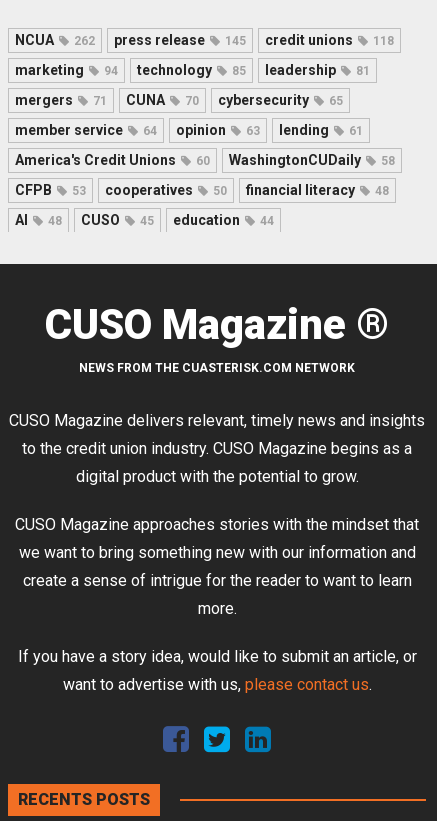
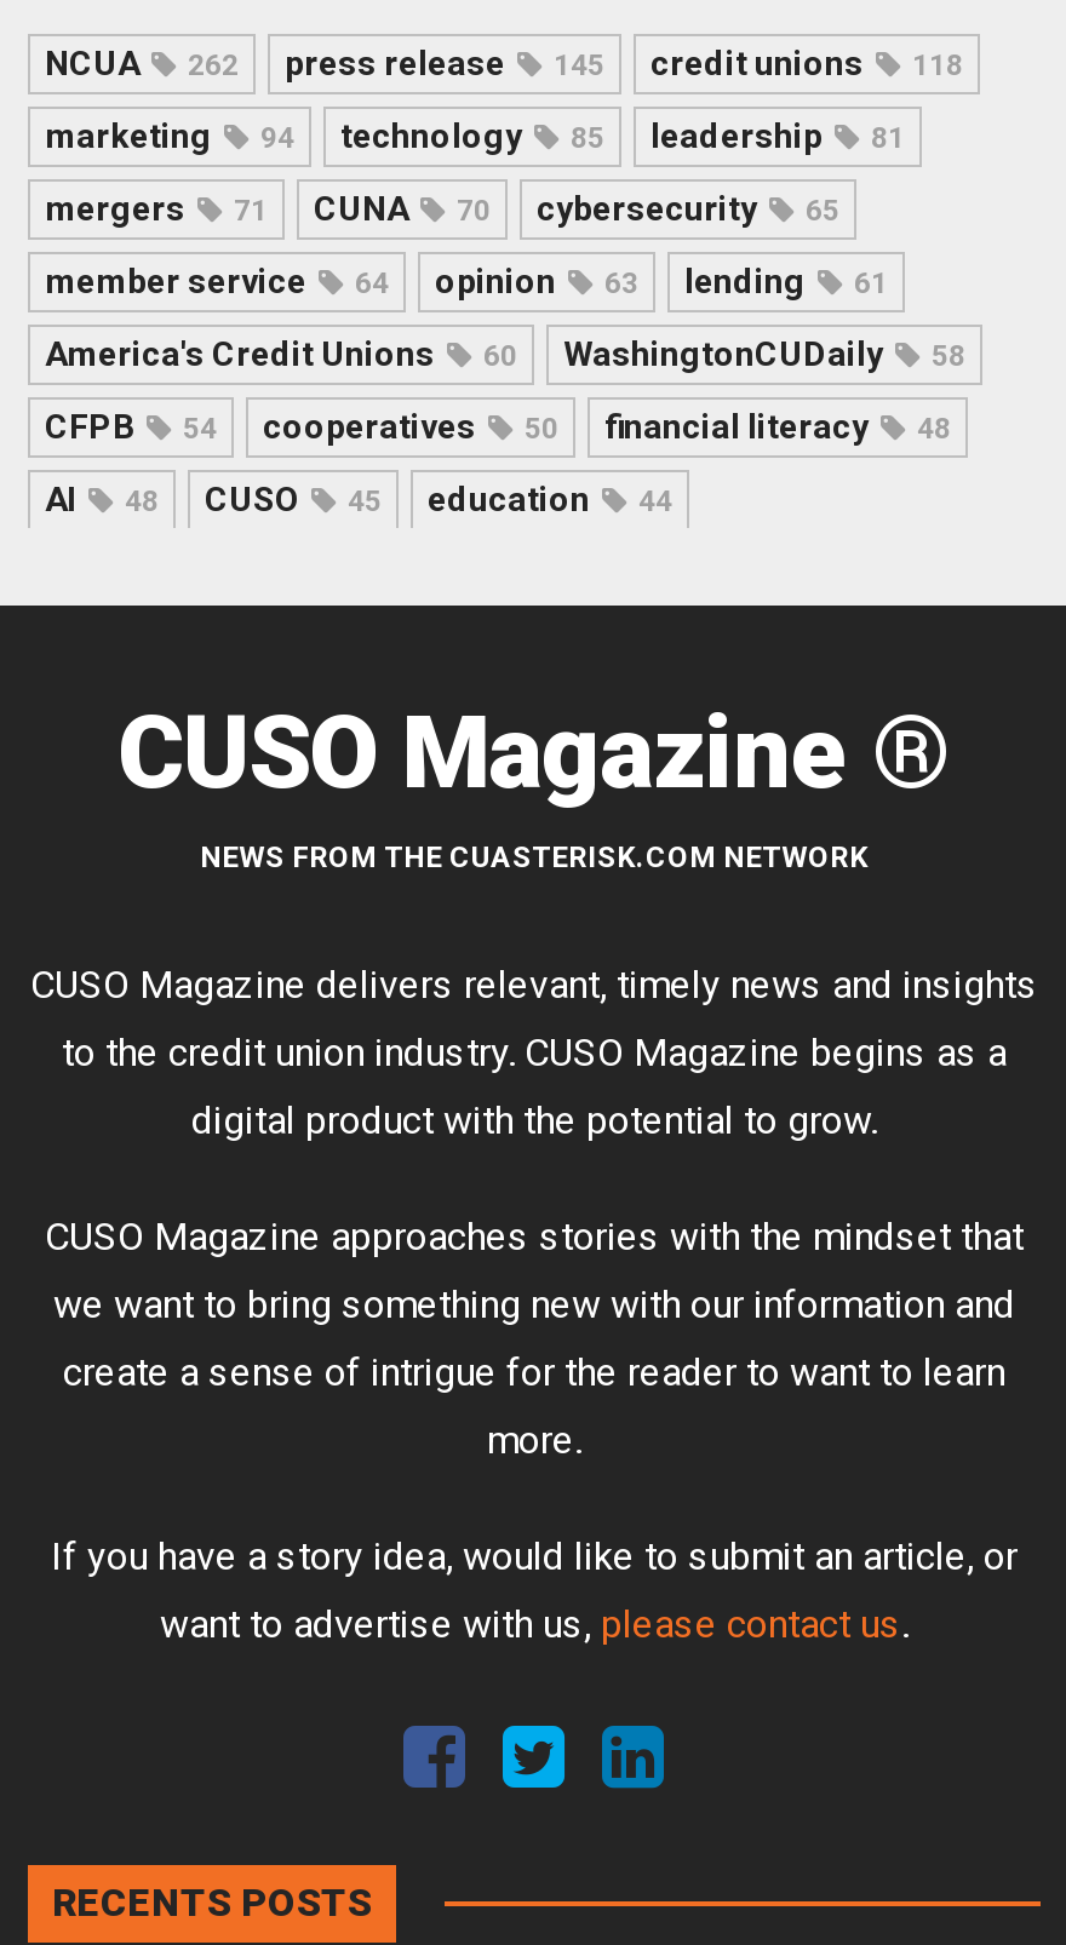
- CFPB 53 cooperatives 50 financial literacy 48
+ CFPB 54 cooperatives 50 financial literacy 48
